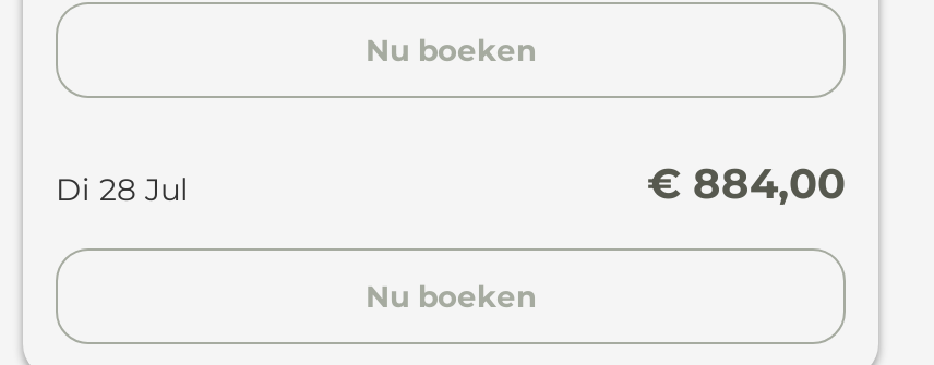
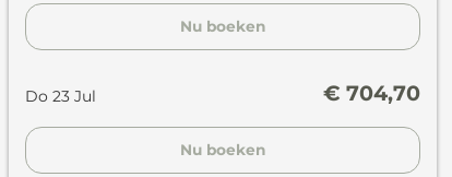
- € 884,00
+ € 704,70

- Di 28 Jul
+ Do 23 Jul
